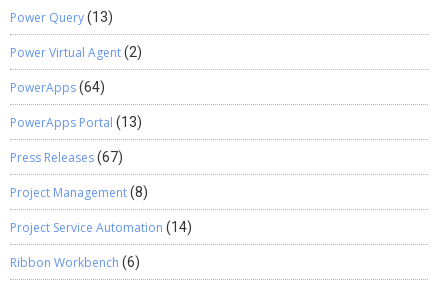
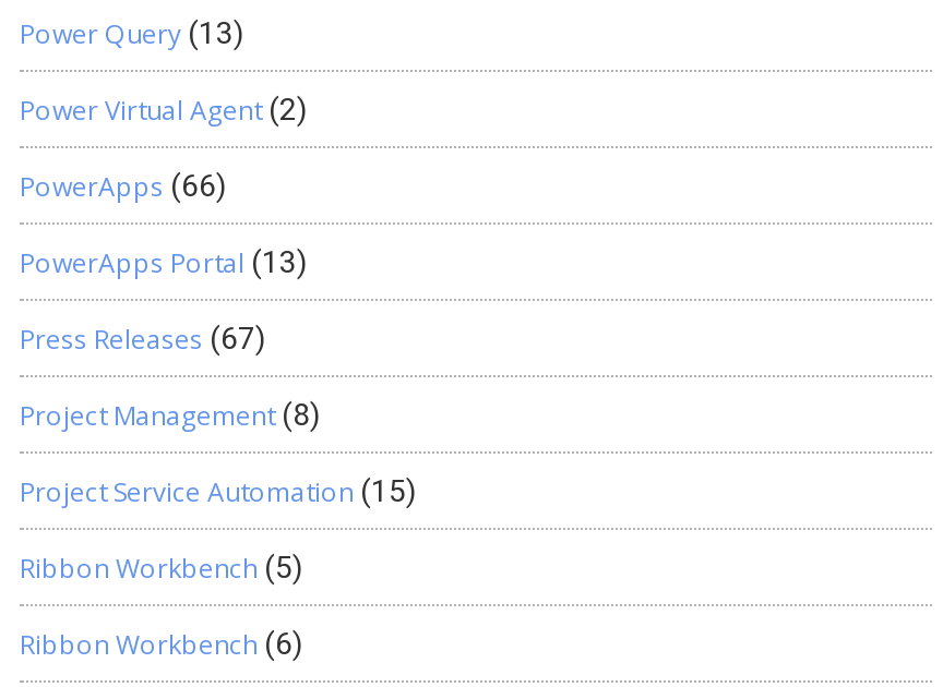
- PowerApps (64)
+ PowerApps (66)

- Project Service Automation (14)
+ Project Service Automation (15)
+ Ribbon Workbench (5)
